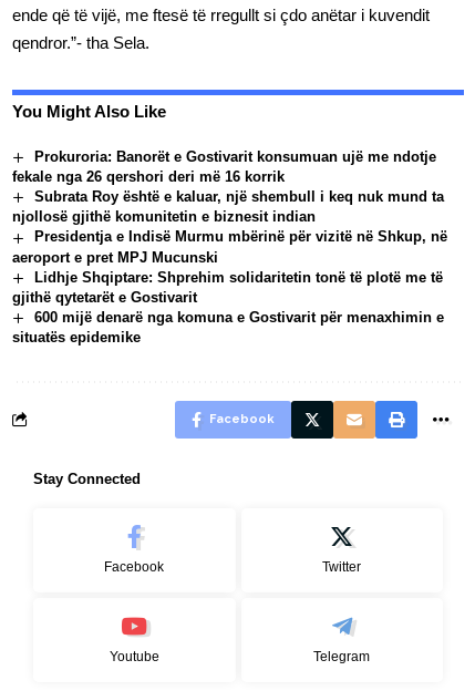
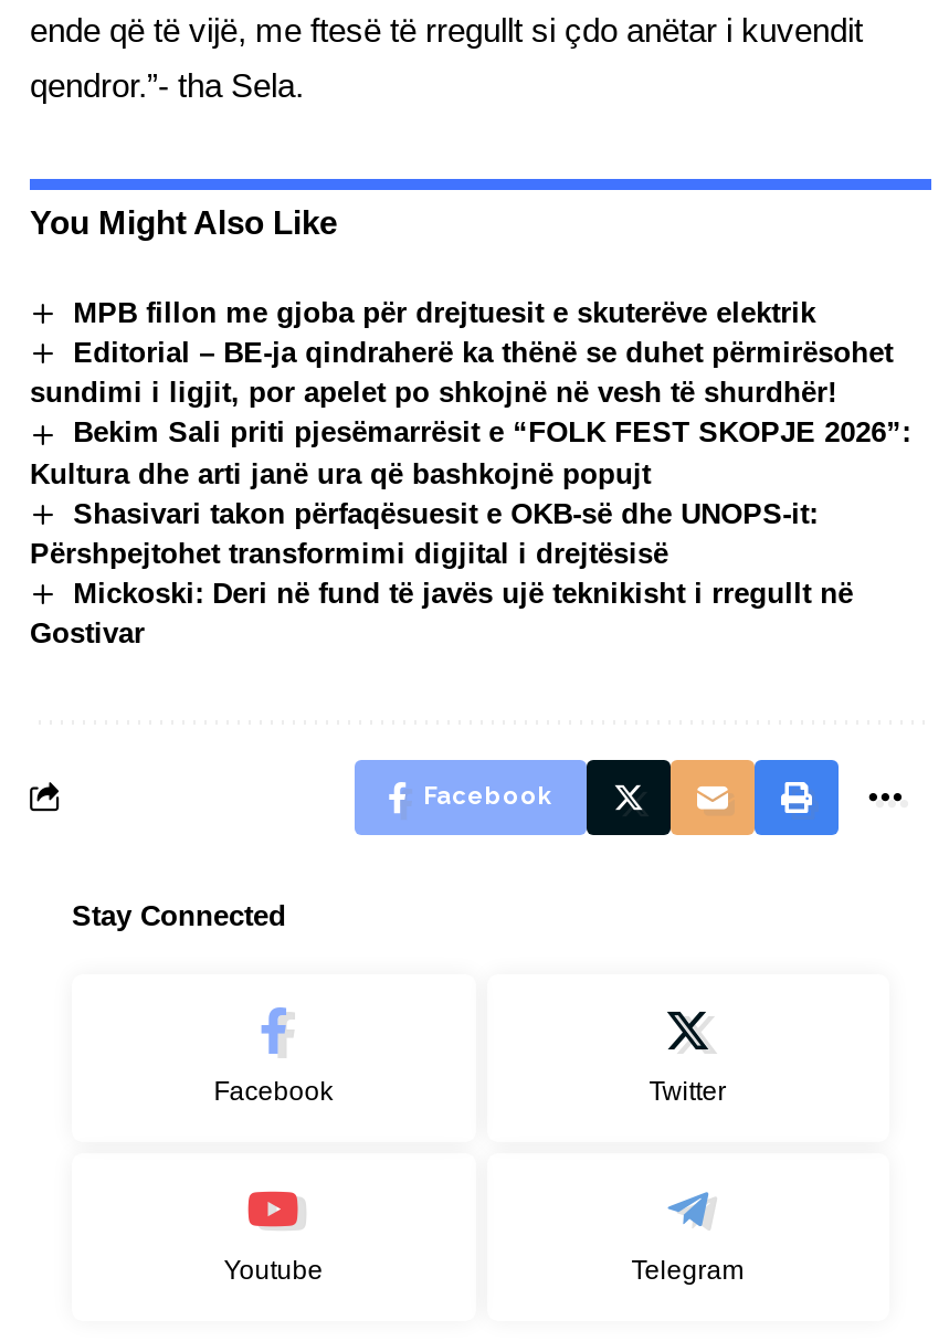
- Prokuroria: Banorët e Gostivarit konsumuan ujë me ndotje
- fekale nga 26 qershori deri më 16 korrik
- Subrata Roy është e kaluar, një shembull i keq nuk mund ta
- njollosë gjithë komunitetin e biznesit indian
- Presidentja e Indisë Murmu mbërinë për vizitë në Shkup, në
- aeroport e pret MPJ Mucunski
- Lidhje Shqiptare: Shprehim solidaritetin tonë të plotë me të
- gjithë qytetarët e Gostivarit
- 600 mijë denarë nga komuna e Gostivarit për menaxhimin e
- situatës epidemike
+ MPB fillon me gjoba për drejtuesit e skuterëve elektrik
+ Editorial – BE-ja qindraherë ka thënë se duhet përmirësohet
+ sundimi i ligjit, por apelet po shkojnë në vesh të shurdhër!
+ Bekim Sali priti pjesëmarrësit e “FOLK FEST SKOPJE 2026”:
+ Kultura dhe arti janë ura që bashkojnë popujt
+ Shasivari takon përfaqësuesit e OKB-së dhe UNOPS-it:
+ Përshpejtohet transformimi digjital i drejtësisë
+ Mickoski: Deri në fund të javës ujë teknikisht i rregullt në
+ Gostivar
